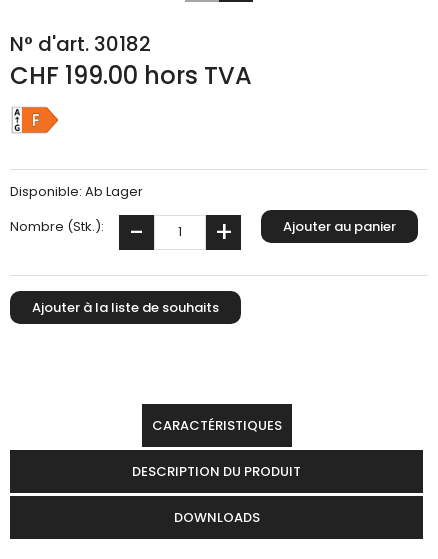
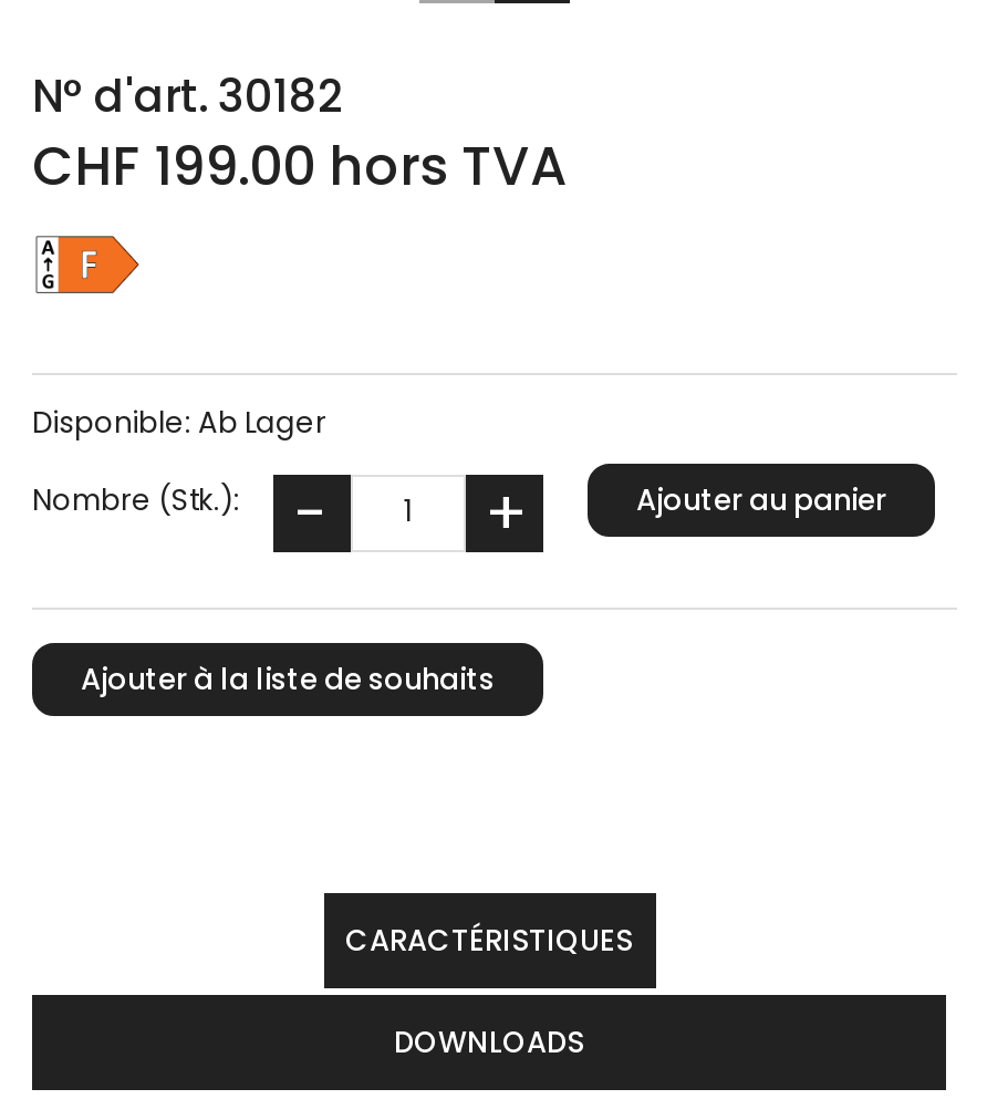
- DESCRIPTION DU PRODUIT
